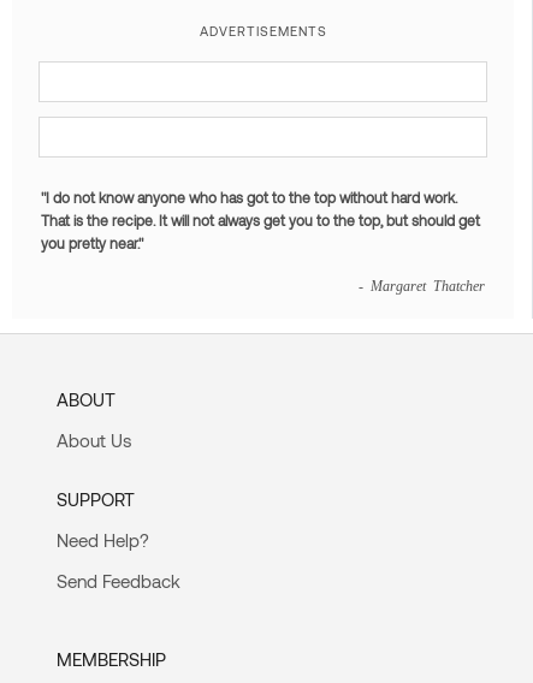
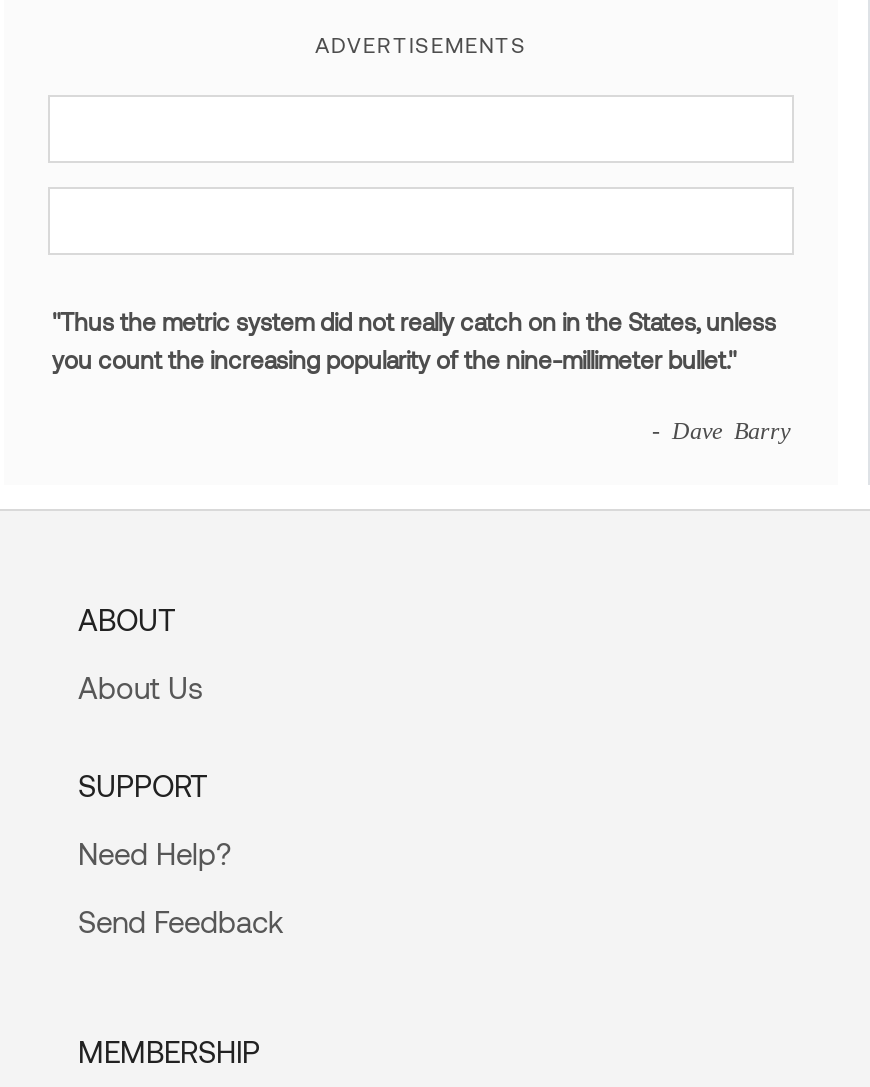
- "I do not know anyone who has got to the top without hard work.
- That is the recipe. It will not always get you to the top, but should get
- you pretty near."
+ "Thus the metric system did not really catch on in the States, unless
+ you count the increasing popularity of the nine-millimeter bullet."

- - Margaret Thatcher
+ - Dave Barry
